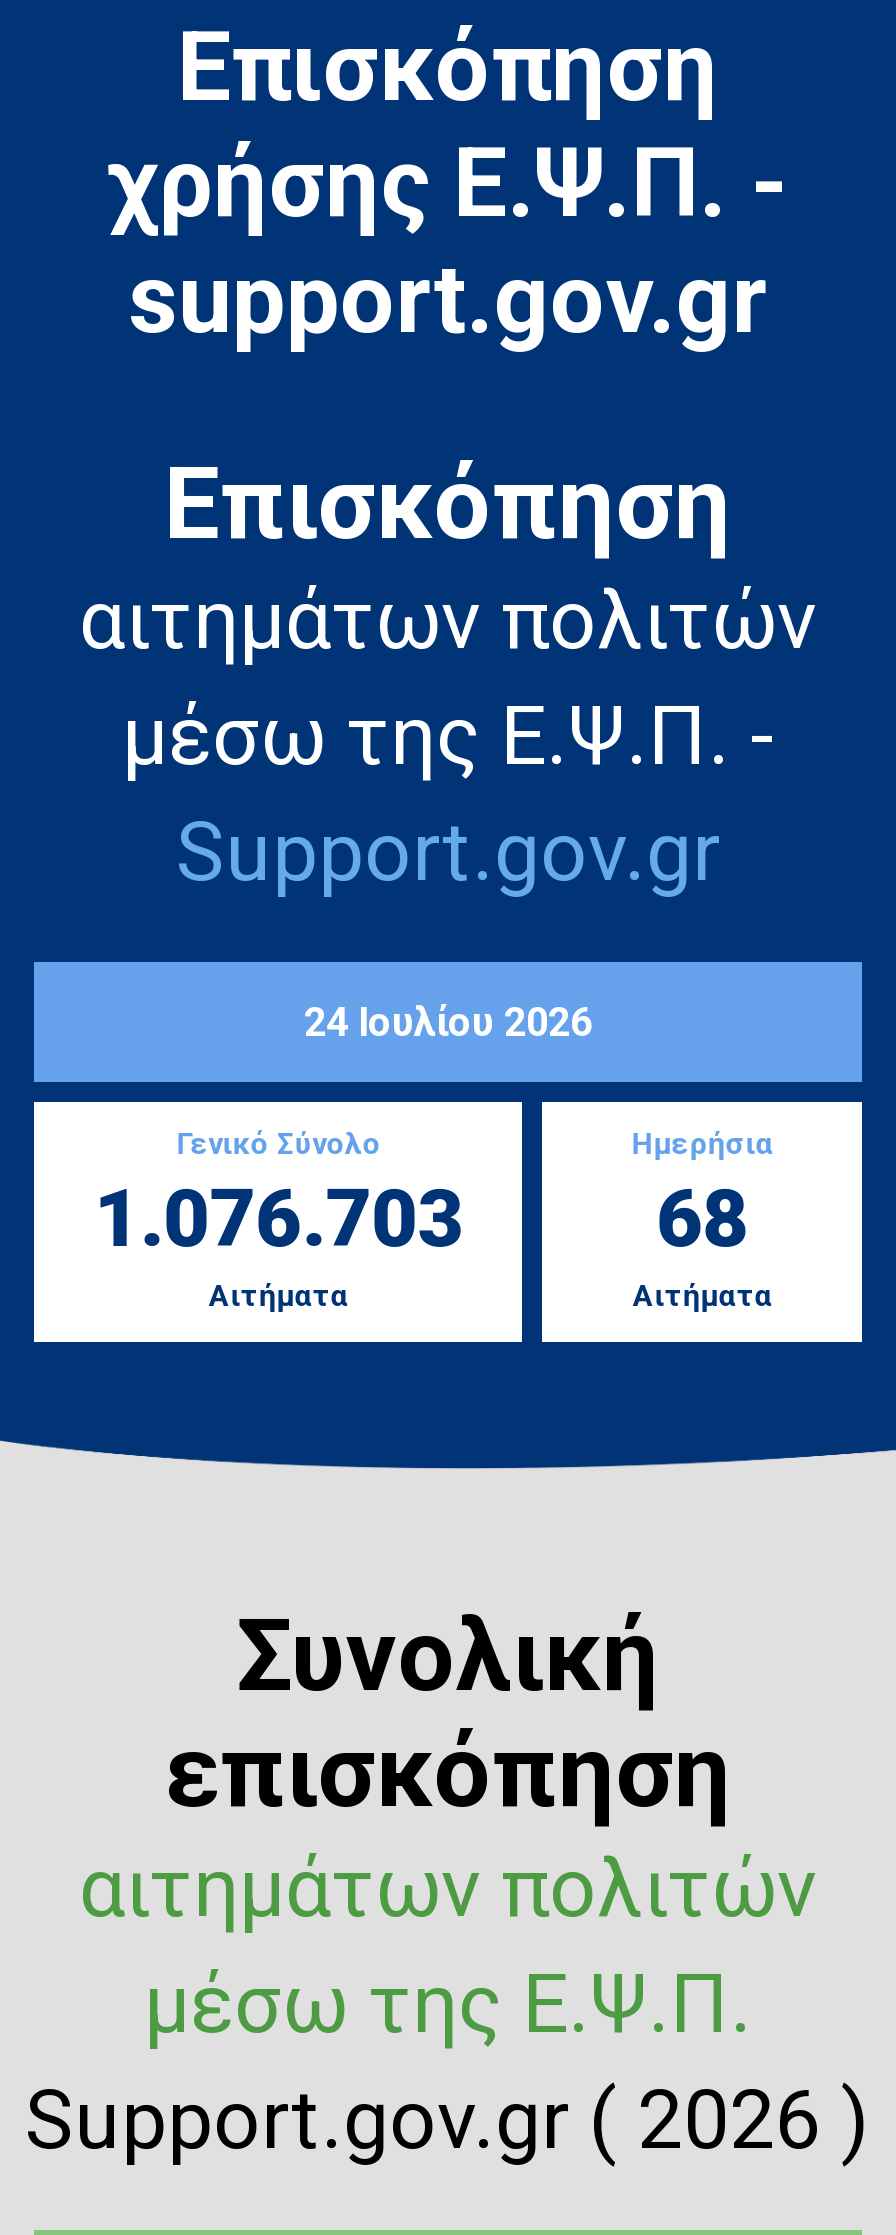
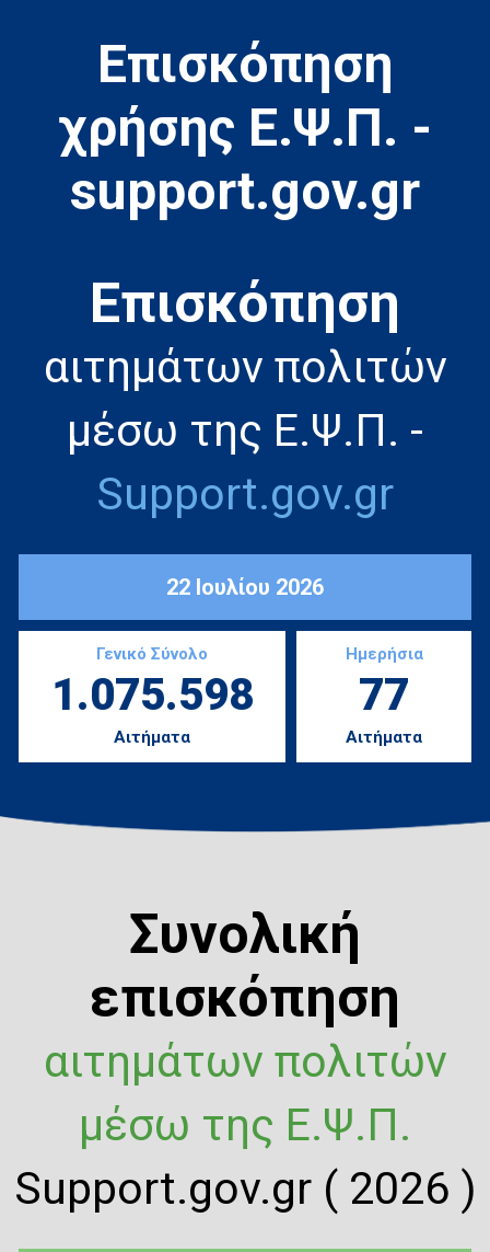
- 24 Ιουλίου 2026
+ 22 Ιουλίου 2026

- 1.076.703
+ 1.075.598

- 68
+ 77
